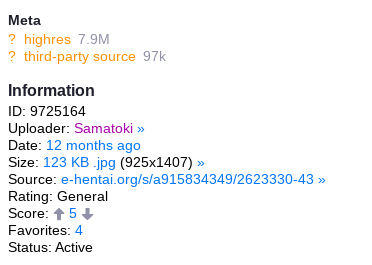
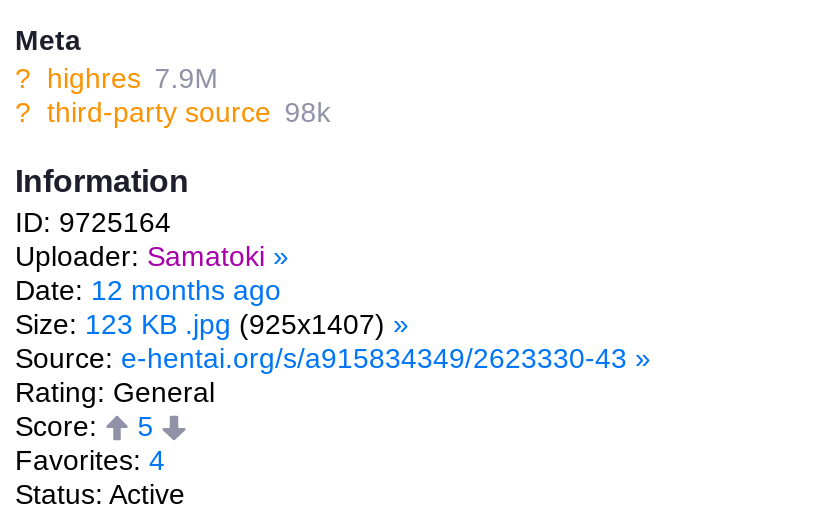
- ? third-party source 97k
+ ? third-party source 98k
